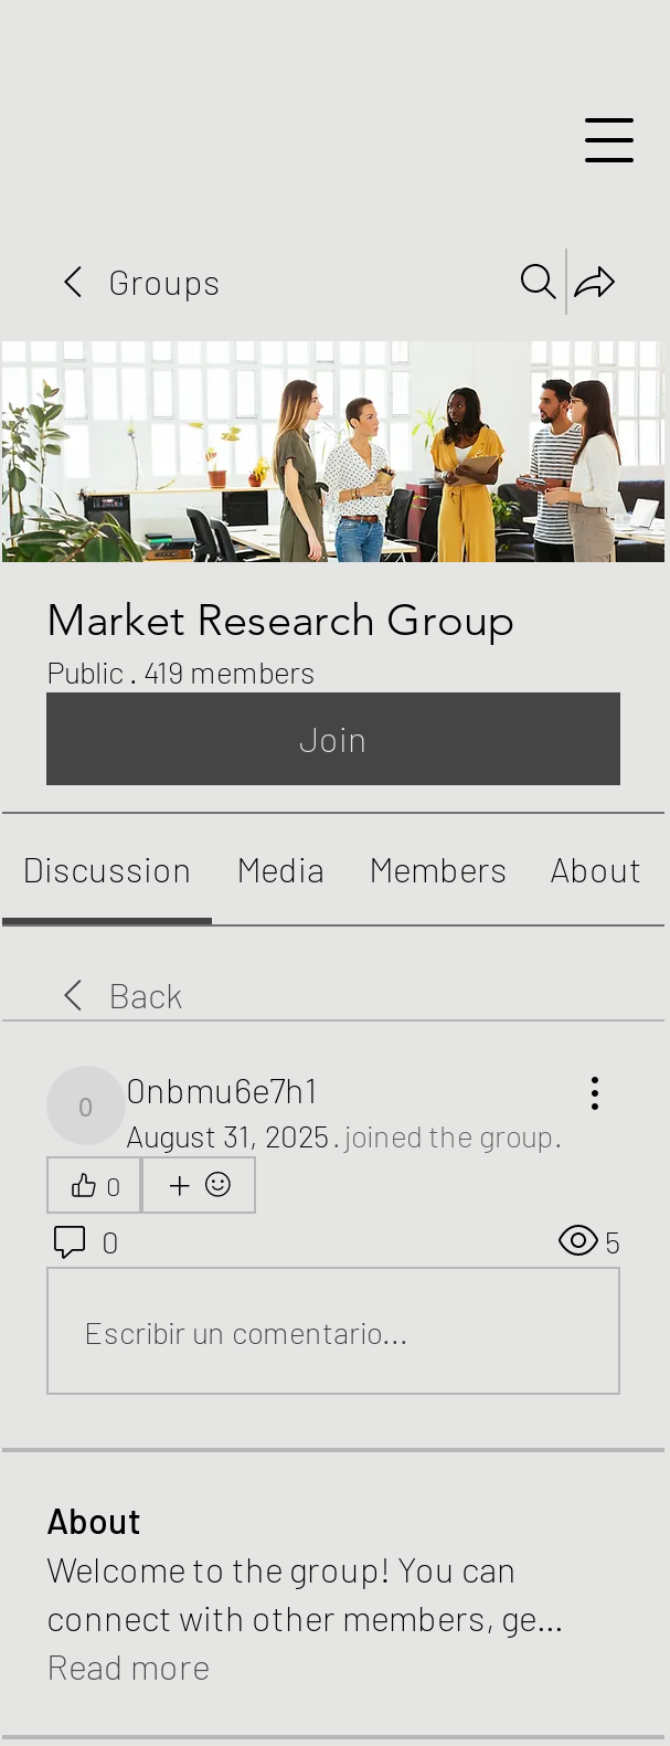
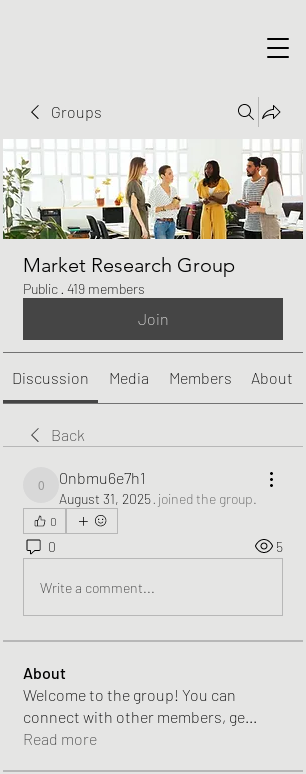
- Escribir un comentario...
+ Write a comment...
